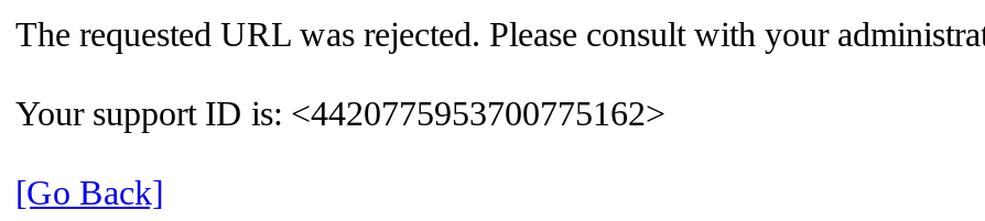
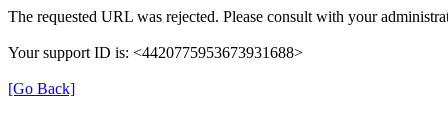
- Your support ID is: <4420775953700775162>
+ Your support ID is: <4420775953673931688>
